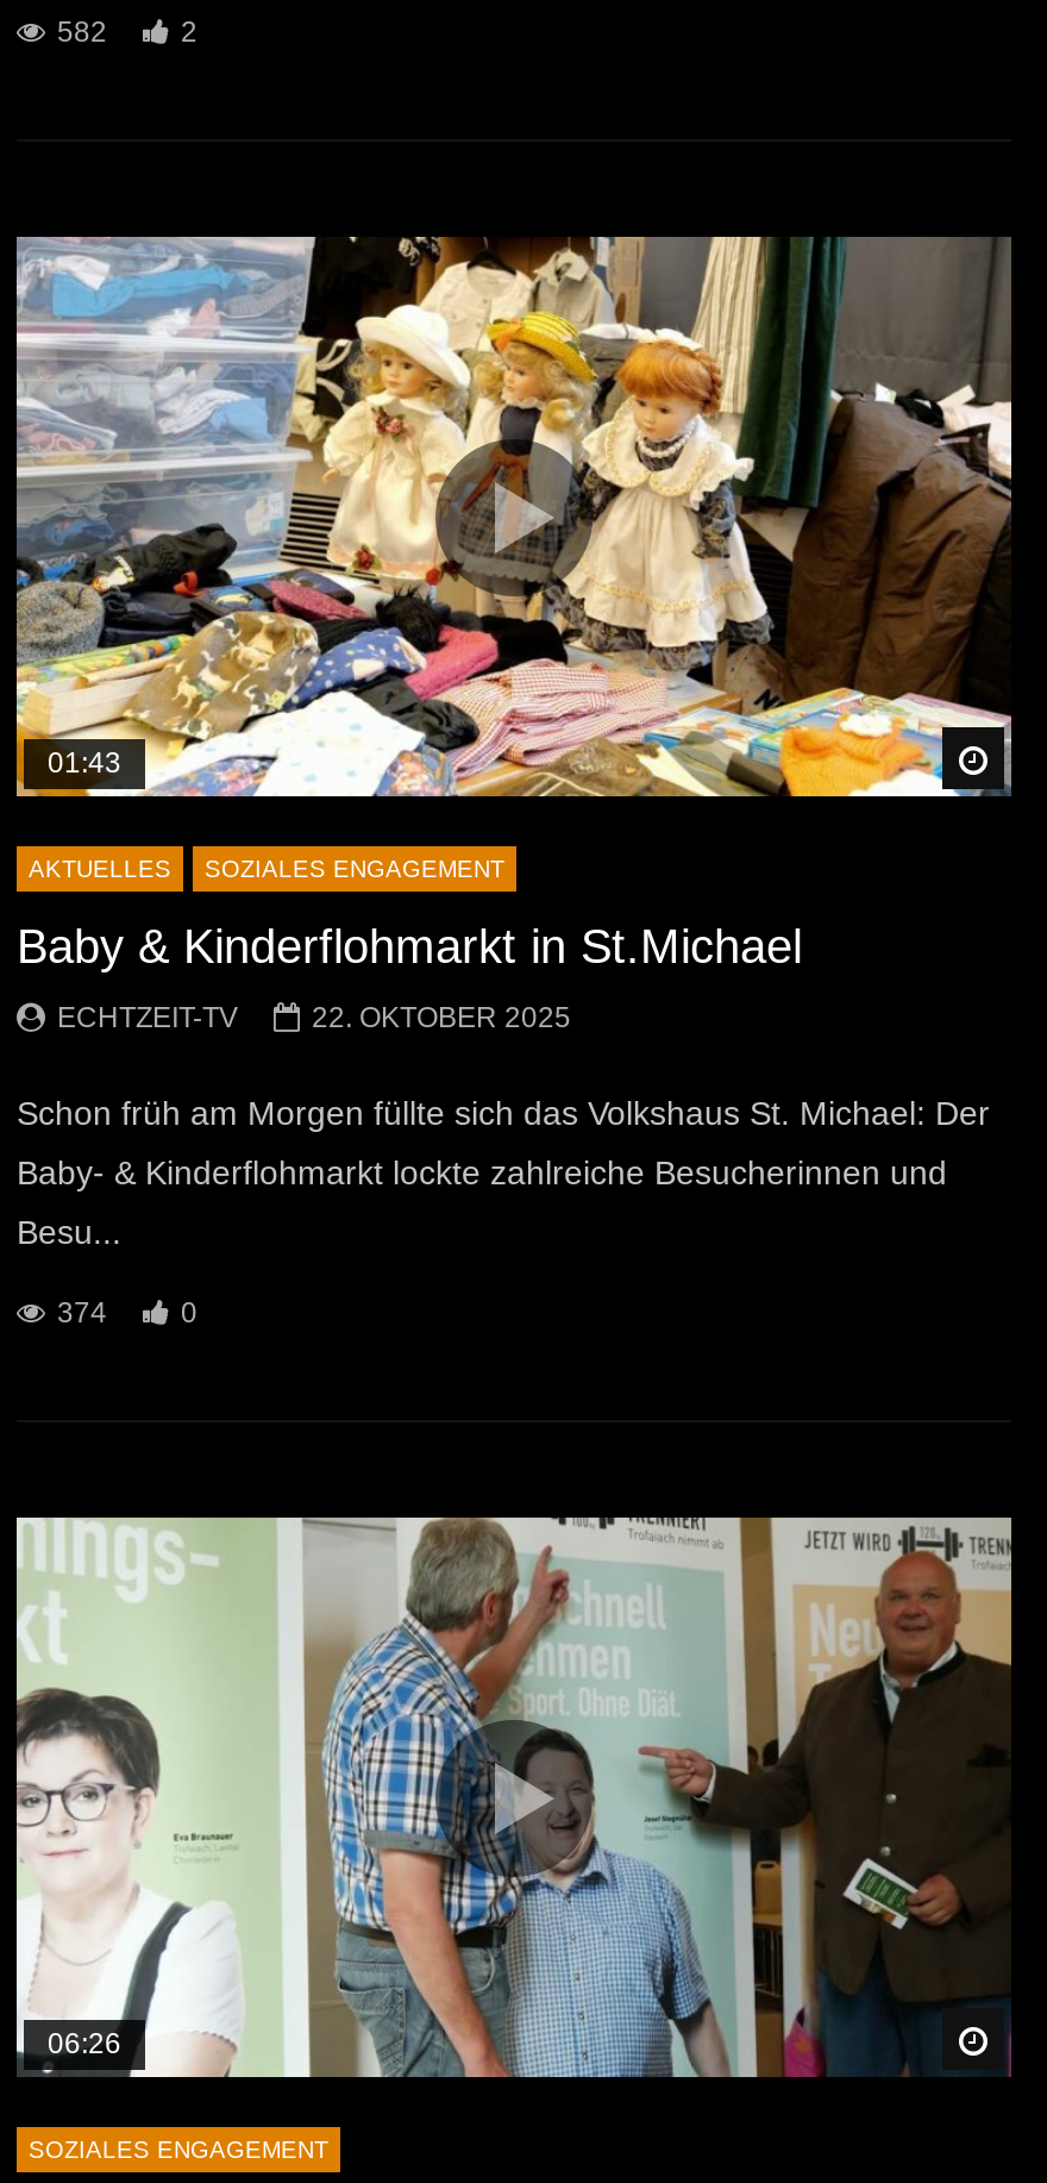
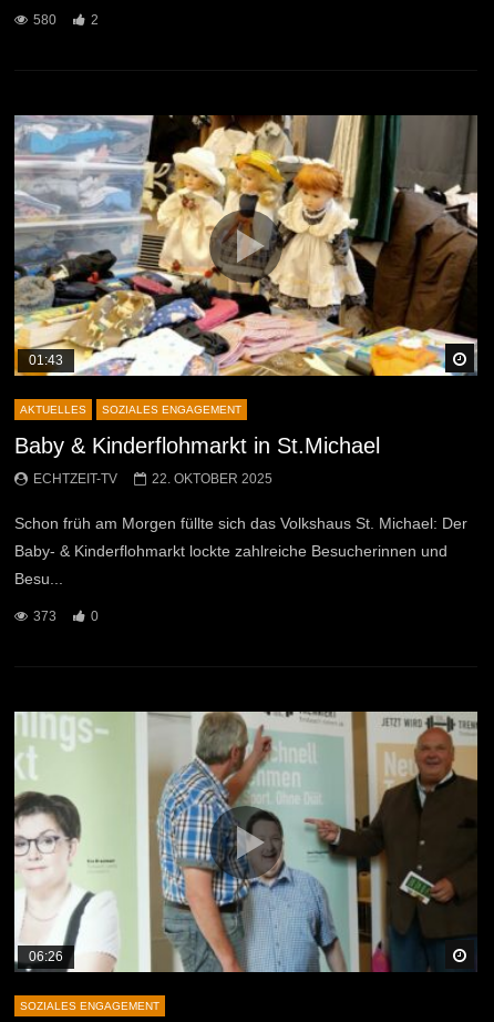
- 582
+ 580

- 374
+ 373
